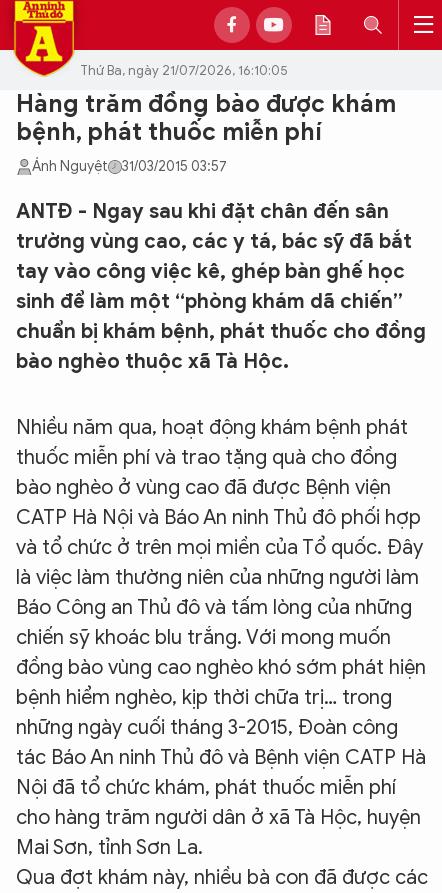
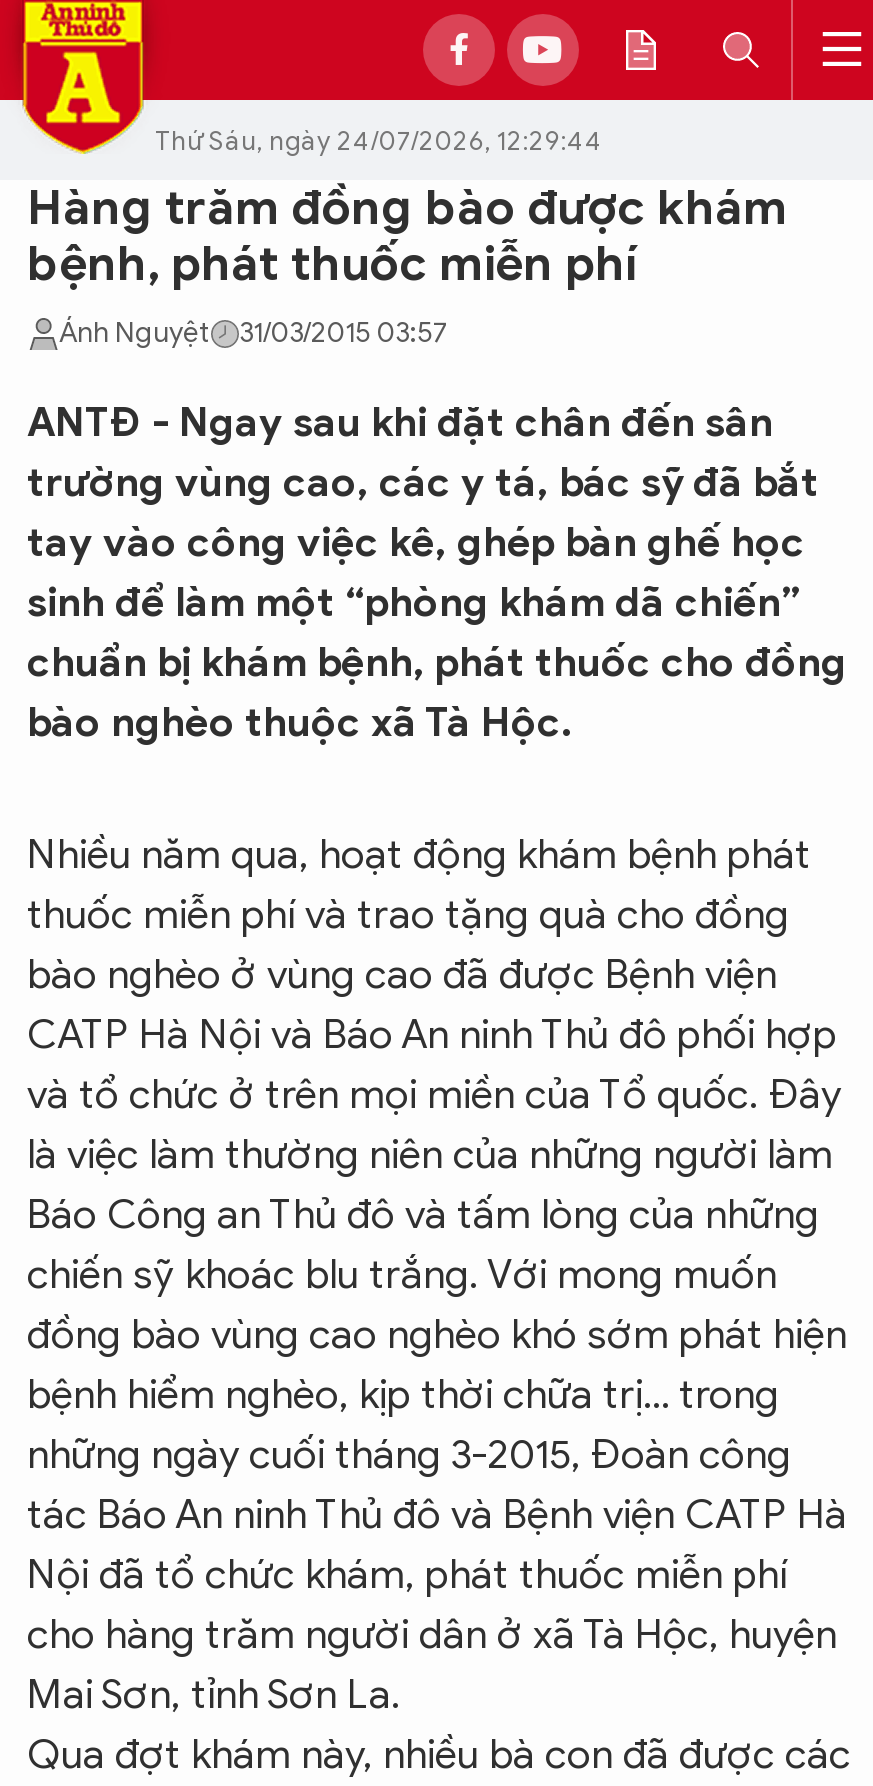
- Thứ Ba, ngày 21/07/2026, 16:10:05
+ Thứ Sáu, ngày 24/07/2026, 12:29:44
